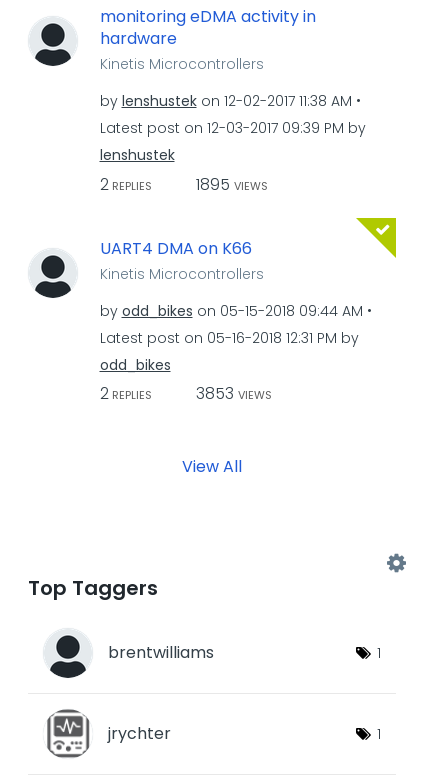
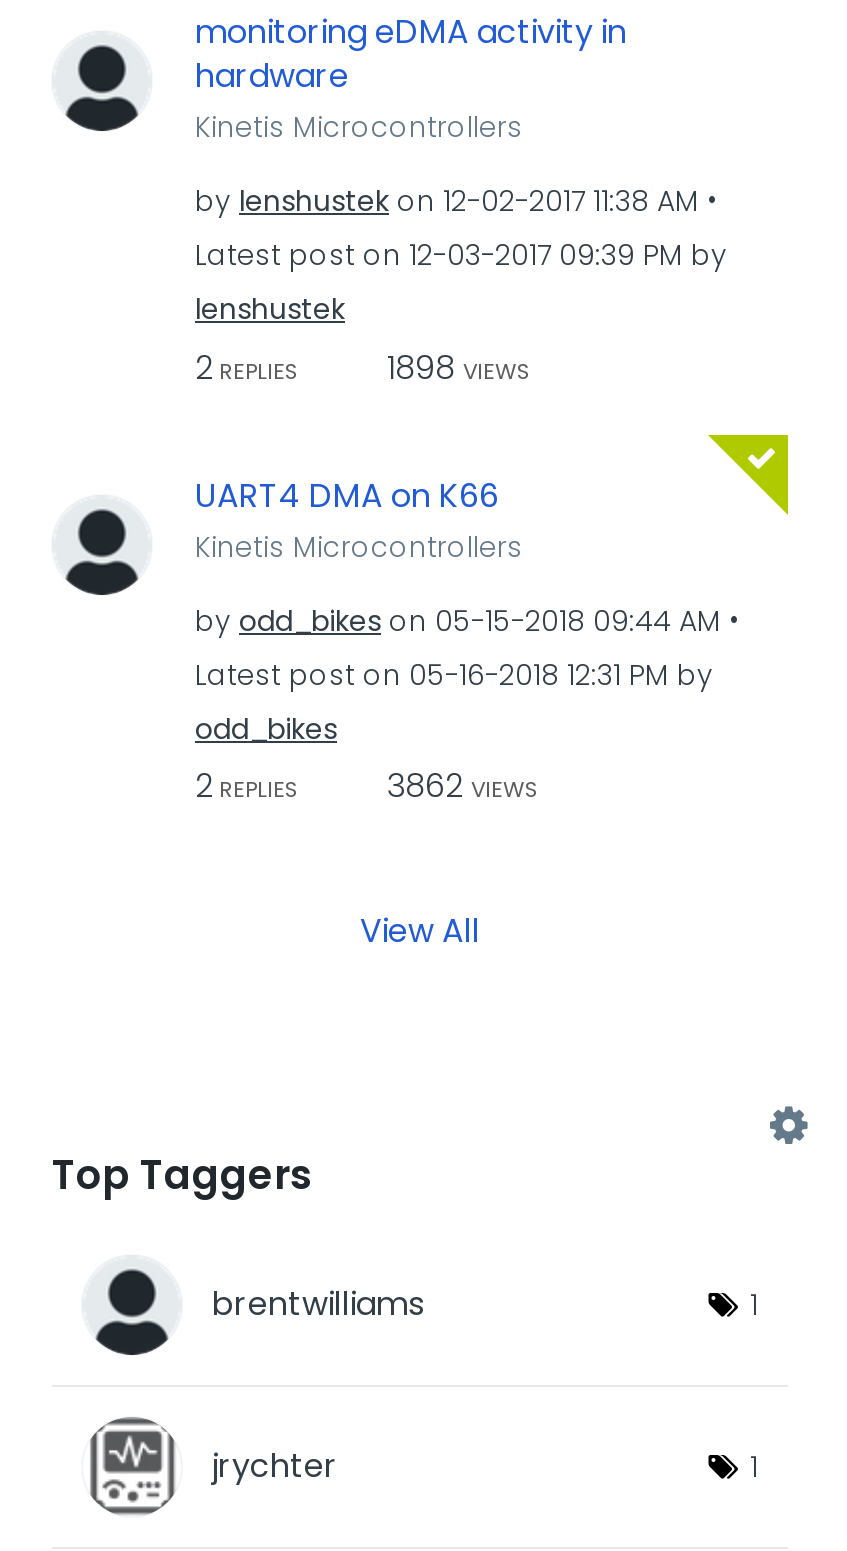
- 2 REPLIES 1895 VIEWS
+ 2 REPLIES 1898 VIEWS

- 2 REPLIES 3853 VIEWS
+ 2 REPLIES 3862 VIEWS
